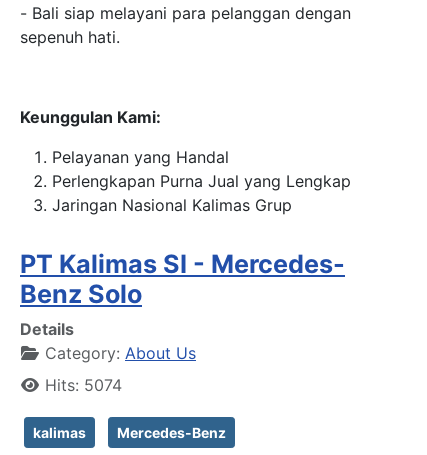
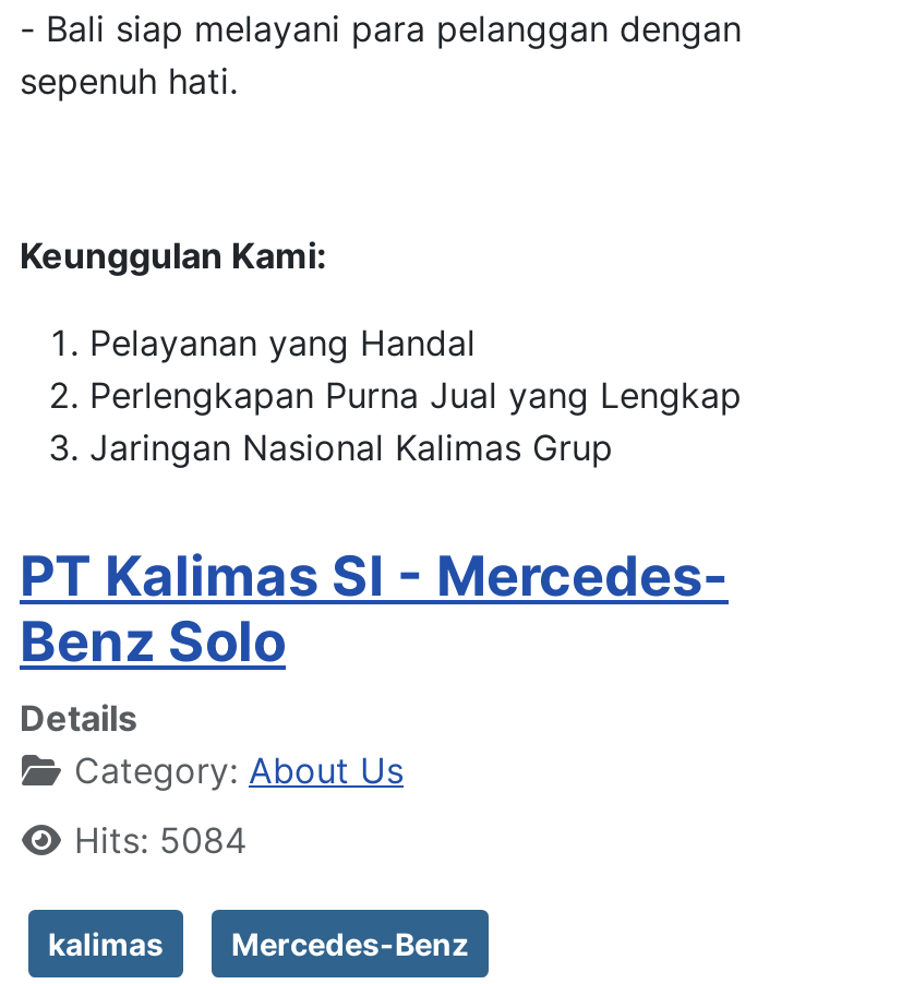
- Hits: 5074
+ Hits: 5084
